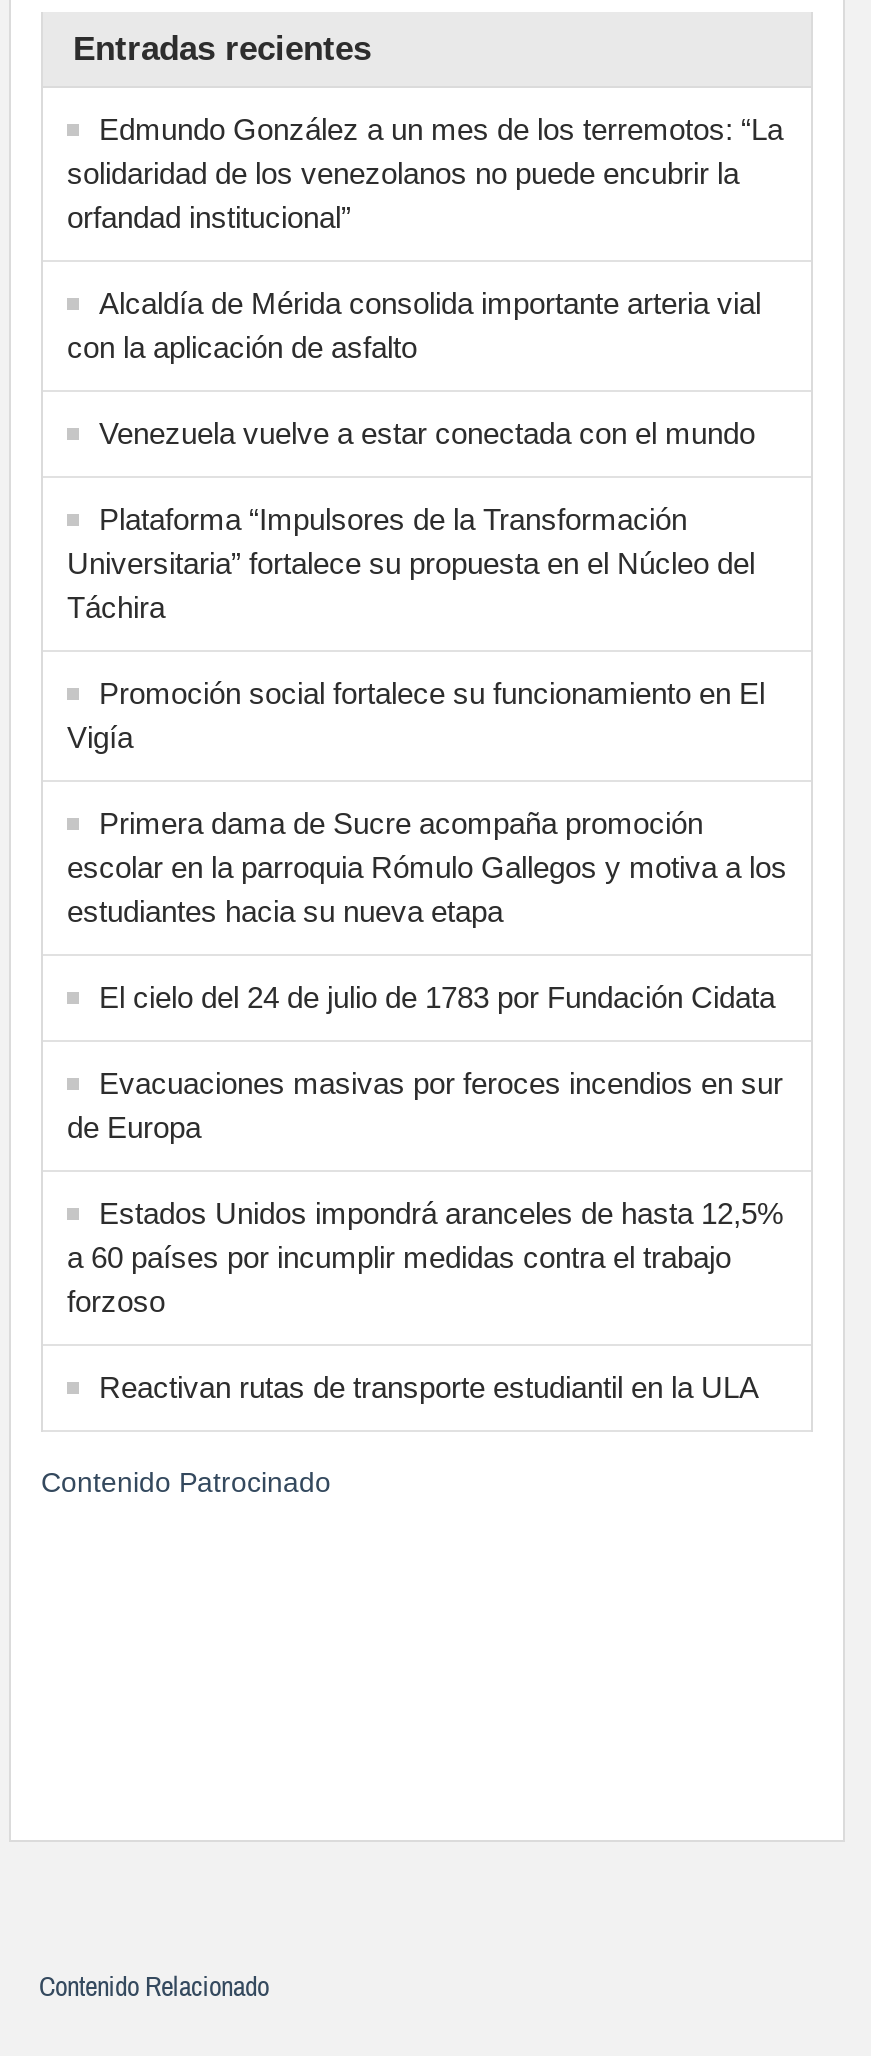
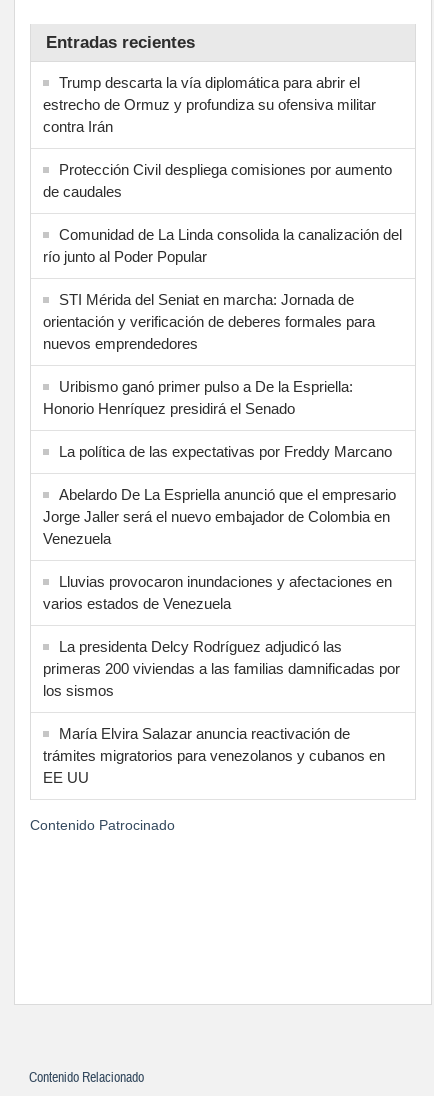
- Edmundo González a un mes de los terremotos: “La
- solidaridad de los venezolanos no puede encubrir la
- orfandad institucional”
+ Trump descarta la vía diplomática para abrir el
+ estrecho de Ormuz y profundiza su ofensiva militar
+ contra Irán

- Alcaldía de Mérida consolida importante arteria vial
- con la aplicación de asfalto
+ Protección Civil despliega comisiones por aumento
+ de caudales

- Venezuela vuelve a estar conectada con el mundo
+ Comunidad de La Linda consolida la canalización del
+ río junto al Poder Popular

- Plataforma “Impulsores de la Transformación
- Universitaria” fortalece su propuesta en el Núcleo del
- Táchira
+ STI Mérida del Seniat en marcha: Jornada de
+ orientación y verificación de deberes formales para
+ nuevos emprendedores

- Promoción social fortalece su funcionamiento en El
- Vigía
+ Uribismo ganó primer pulso a De la Espriella:
+ Honorio Henríquez presidirá el Senado

- Primera dama de Sucre acompaña promoción
- escolar en la parroquia Rómulo Gallegos y motiva a los
- estudiantes hacia su nueva etapa
+ La política de las expectativas por Freddy Marcano

- El cielo del 24 de julio de 1783 por Fundación Cidata
+ Abelardo De La Espriella anunció que el empresario
+ Jorge Jaller será el nuevo embajador de Colombia en
+ Venezuela

- Evacuaciones masivas por feroces incendios en sur
- de Europa
+ Lluvias provocaron inundaciones y afectaciones en
+ varios estados de Venezuela

- Estados Unidos impondrá aranceles de hasta 12,5%
- a 60 países por incumplir medidas contra el trabajo
- forzoso
+ La presidenta Delcy Rodríguez adjudicó las
+ primeras 200 viviendas a las familias damnificadas por
+ los sismos

- Reactivan rutas de transporte estudiantil en la ULA
+ María Elvira Salazar anuncia reactivación de
+ trámites migratorios para venezolanos y cubanos en
+ EE UU
